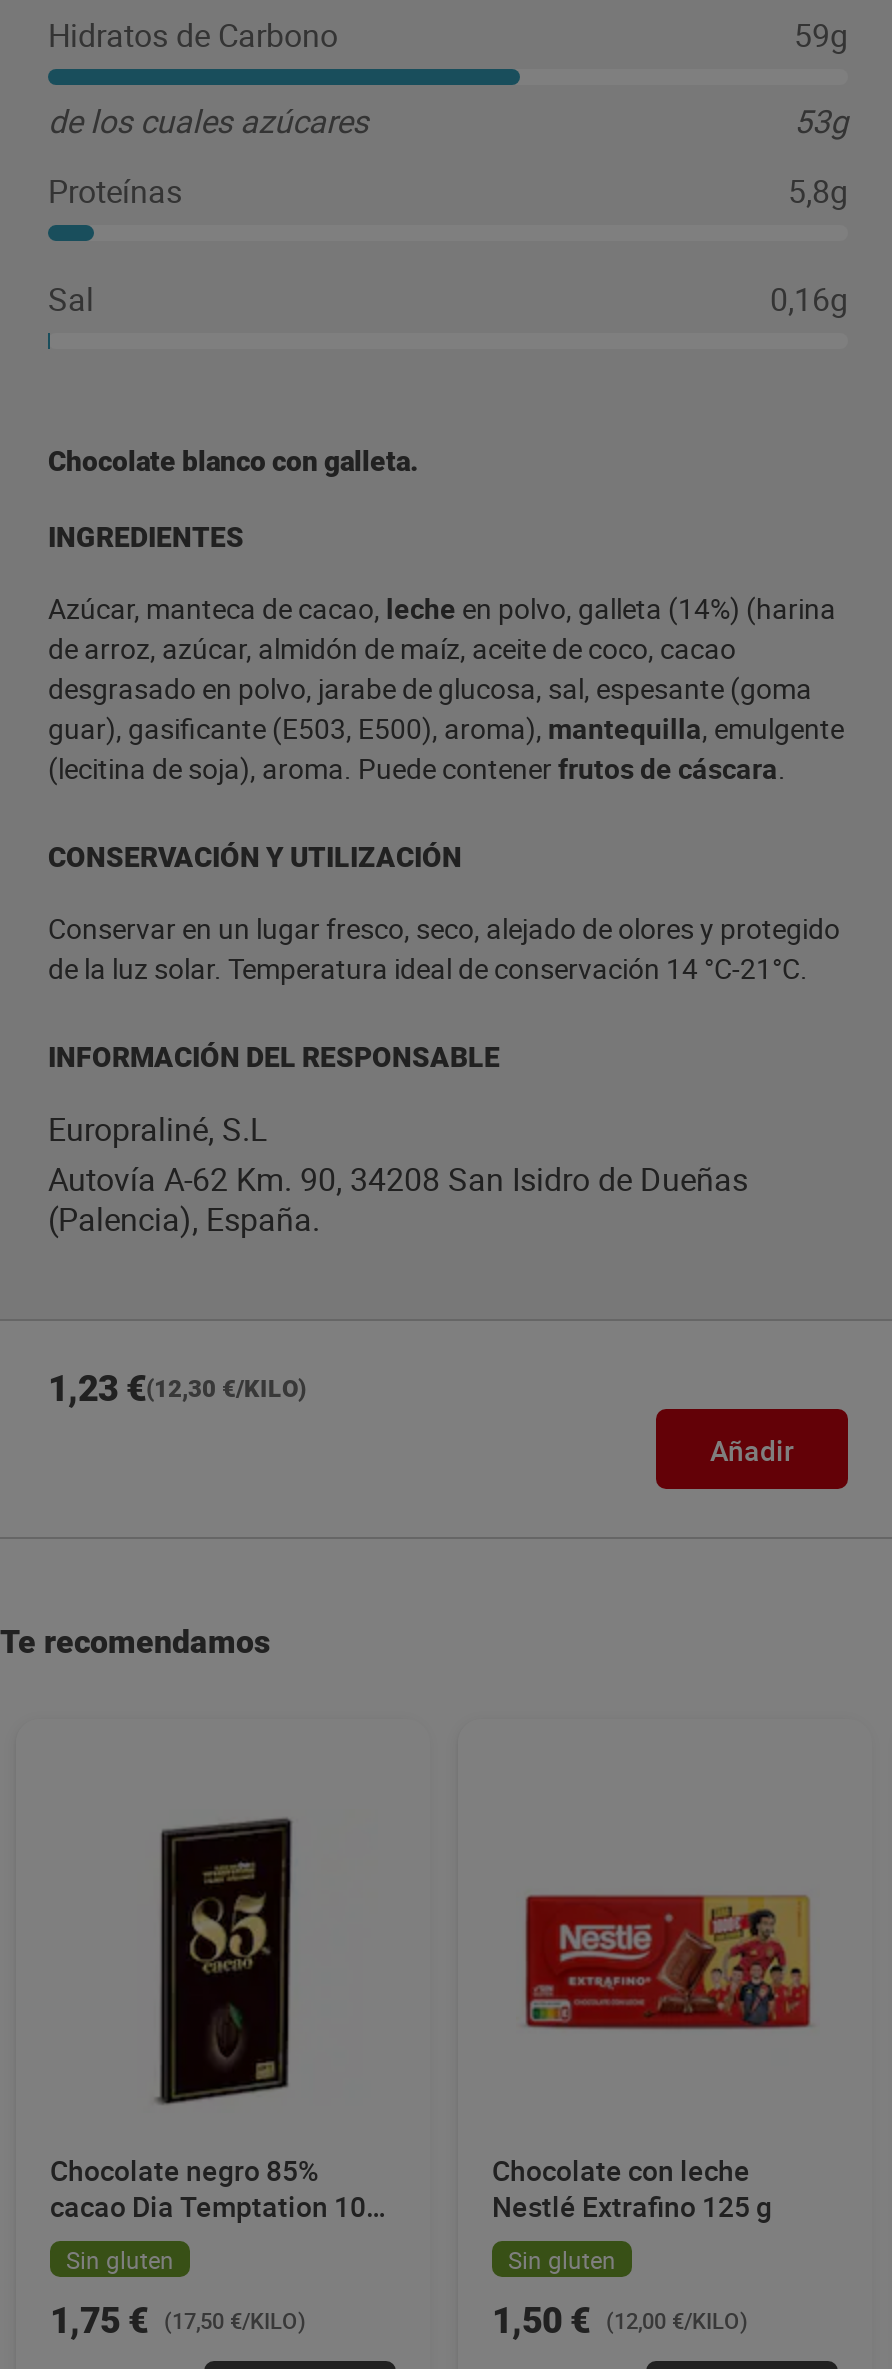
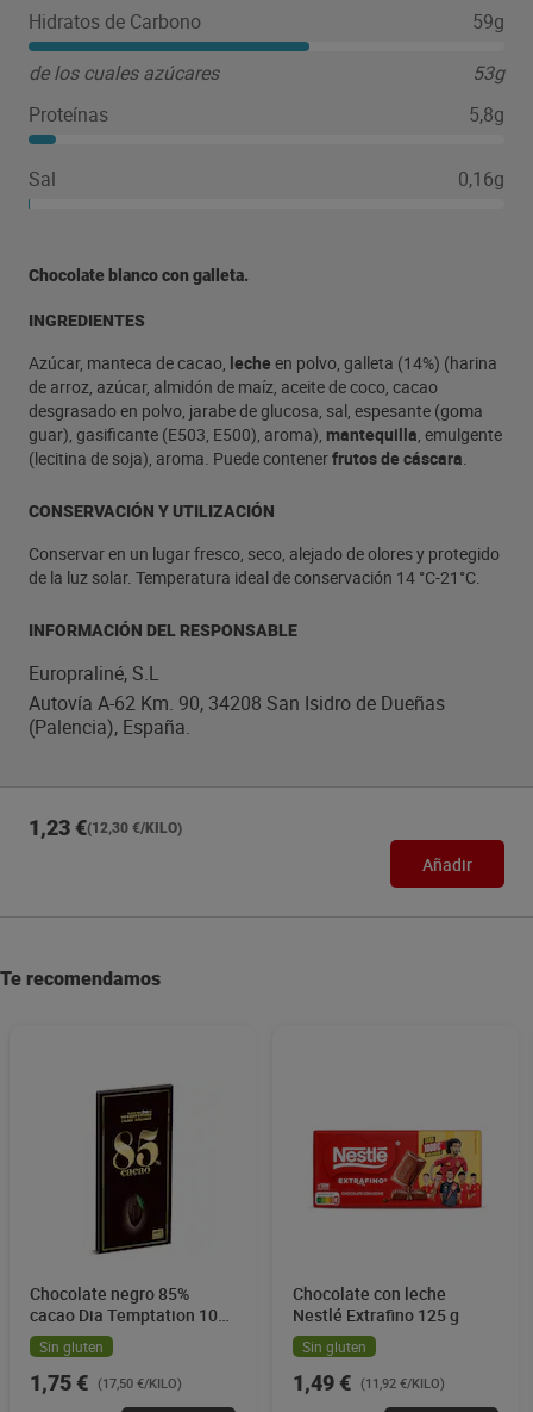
- 1,50 € (12,00 €/KILO)
+ 1,49 € (11,92 €/KILO)
